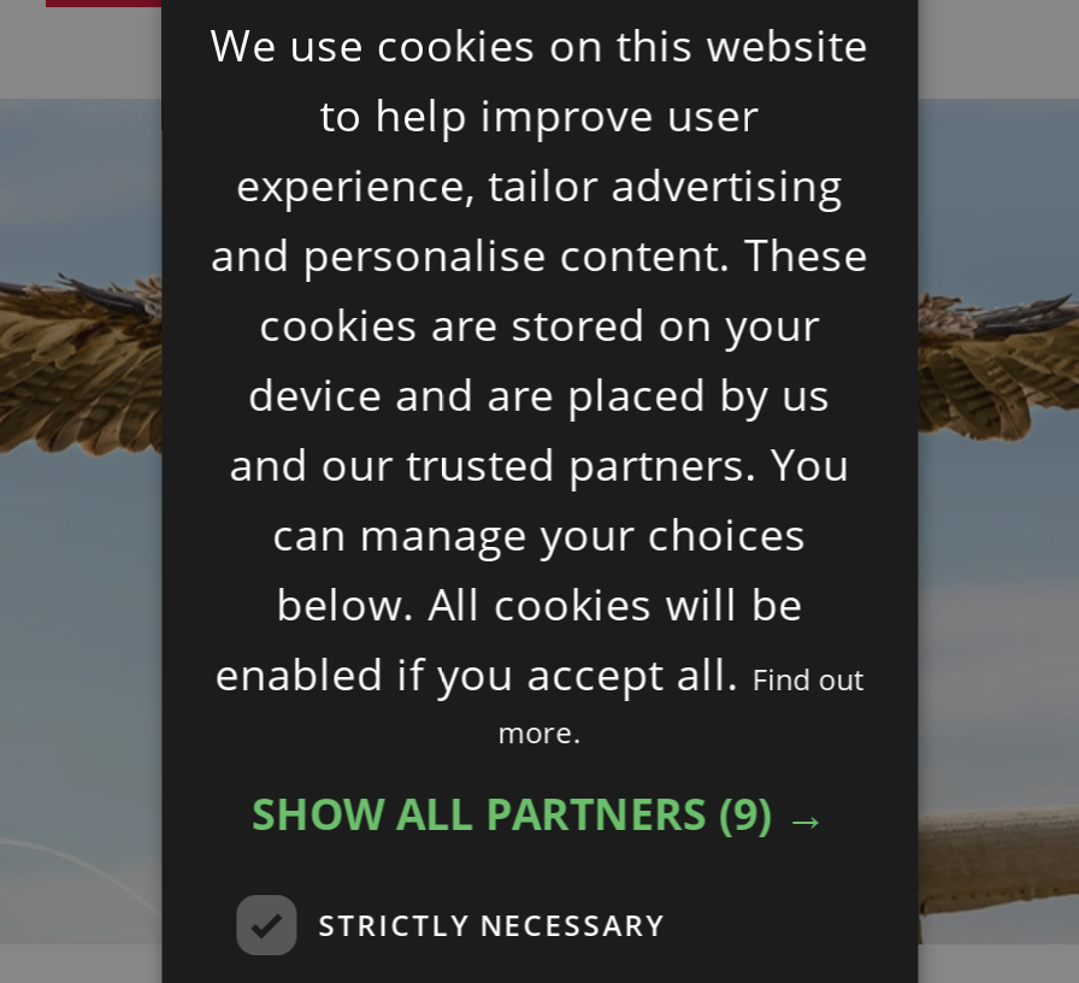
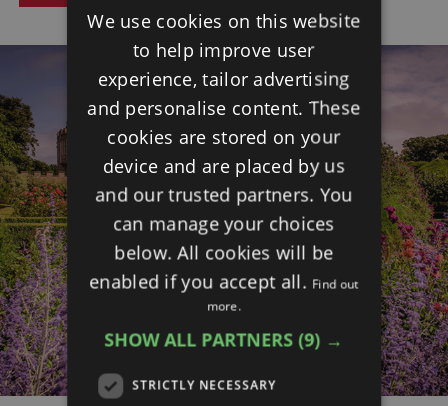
- [image]
+ [image]

- [image]
+ [image]
